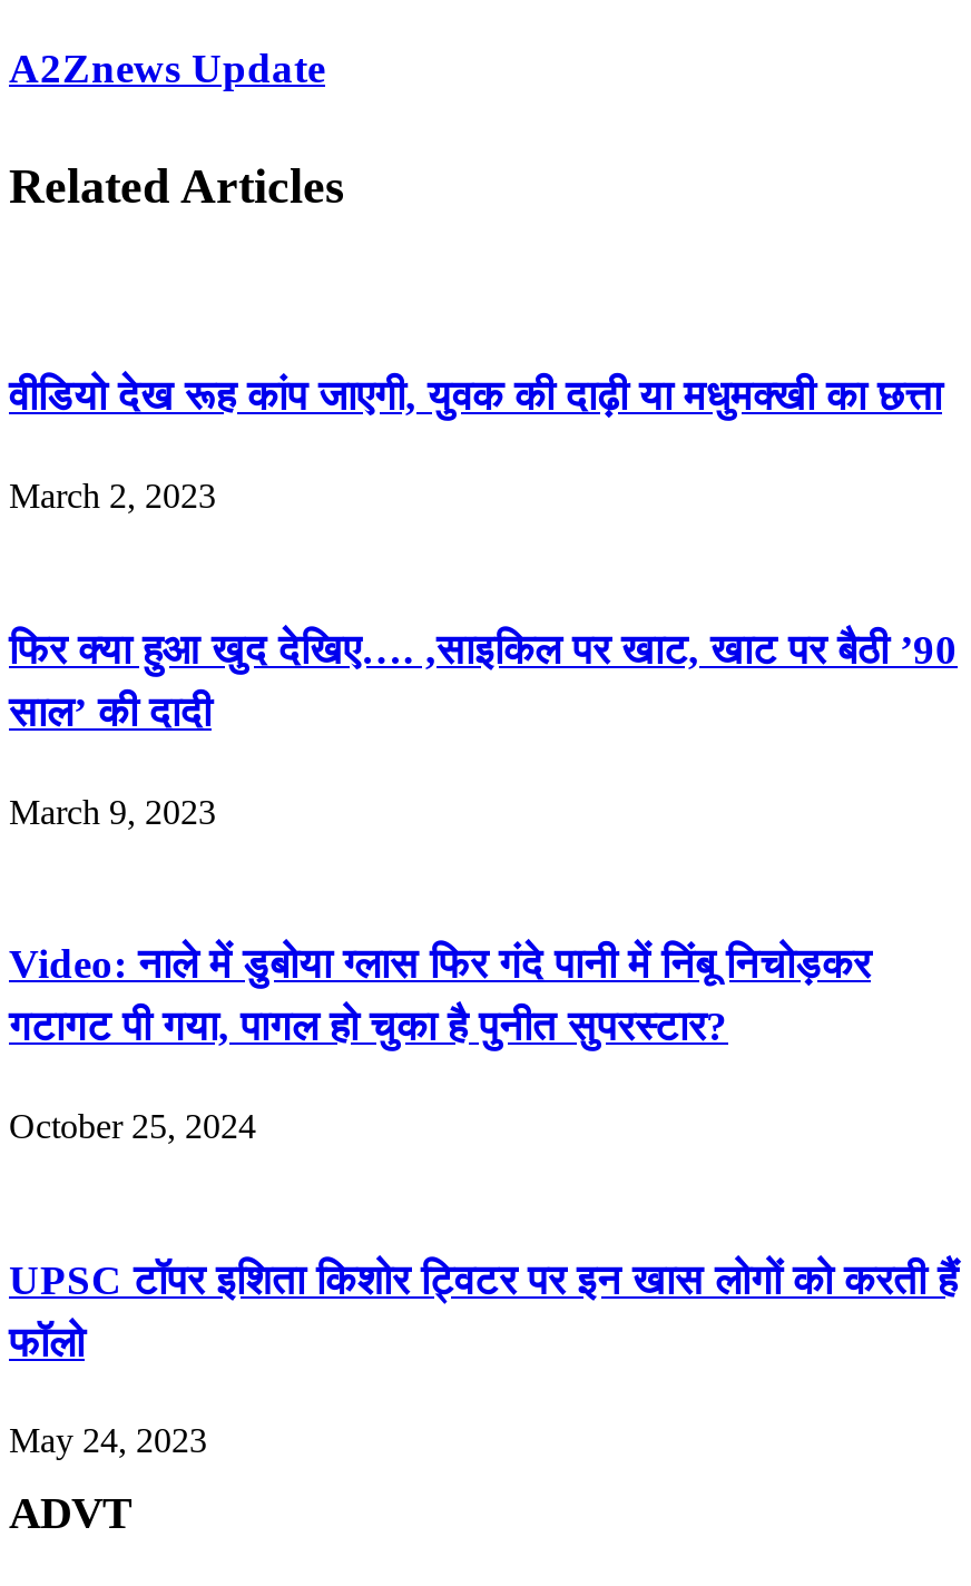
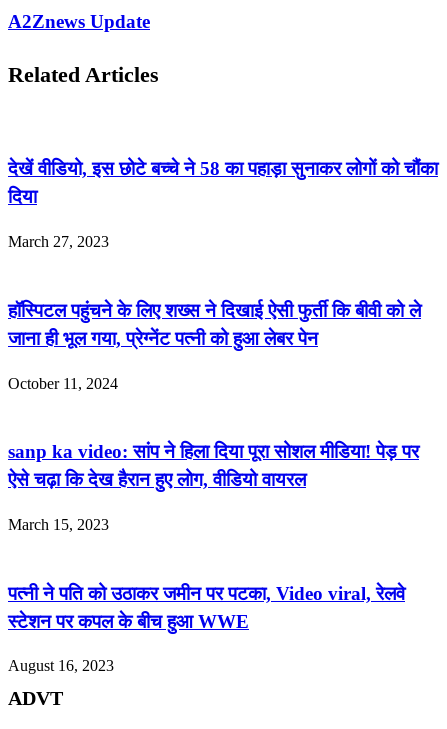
- वीडियो देख रूह कांप जाएगी, युवक की दाढ़ी या मधुमक्खी का छत्ता
+ देखें वीडियो, इस छोटे बच्चे ने 58 का पहाड़ा सुनाकर लोगों को चौंका
+ दिया

- March 2, 2023
+ March 27, 2023

- फिर क्या हुआ खुद देखिए…. ,साइकिल पर खाट, खाट पर बैठी ’90
- साल’ की दादी
+ हॉस्पिटल पहुंचने के लिए शख्स ने दिखाई ऐसी फुर्ती कि बीवी को ले
+ जाना ही भूल गया, प्रेग्नेंट पत्नी को हुआ लेबर पेन

- March 9, 2023
+ October 11, 2024

- Video: नाले में डुबोया ग्लास फिर गंदे पानी में निंबू निचोड़कर
- गटागट पी गया, पागल हो चुका है पुनीत सुपरस्टार?
+ sanp ka video: सांप ने हिला दिया पूरा सोशल मीडिया! पेड़ पर
+ ऐसे चढ़ा कि देख हैरान हुए लोग, वीडियो वायरल

- October 25, 2024
+ March 15, 2023

- UPSC टॉपर इशिता किशोर ट्विटर पर इन खास लोगों को करती हैं
- फॉलो
+ पत्नी ने पति को उठाकर जमीन पर पटका, Video viral, रेलवे
+ स्टेशन पर कपल के बीच हुआ WWE

- May 24, 2023
+ August 16, 2023
